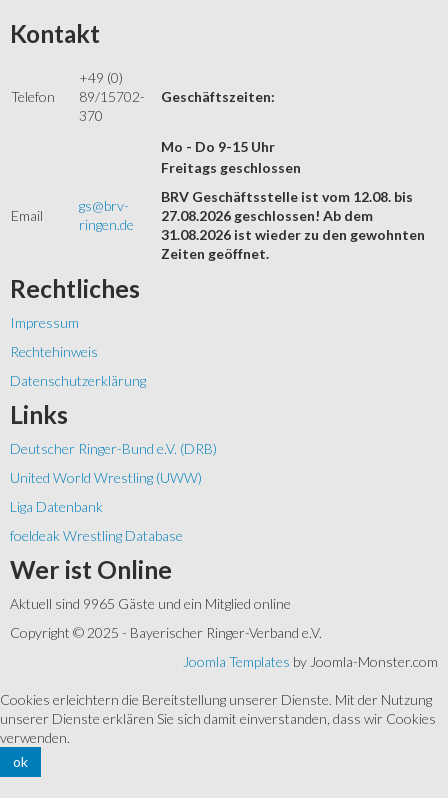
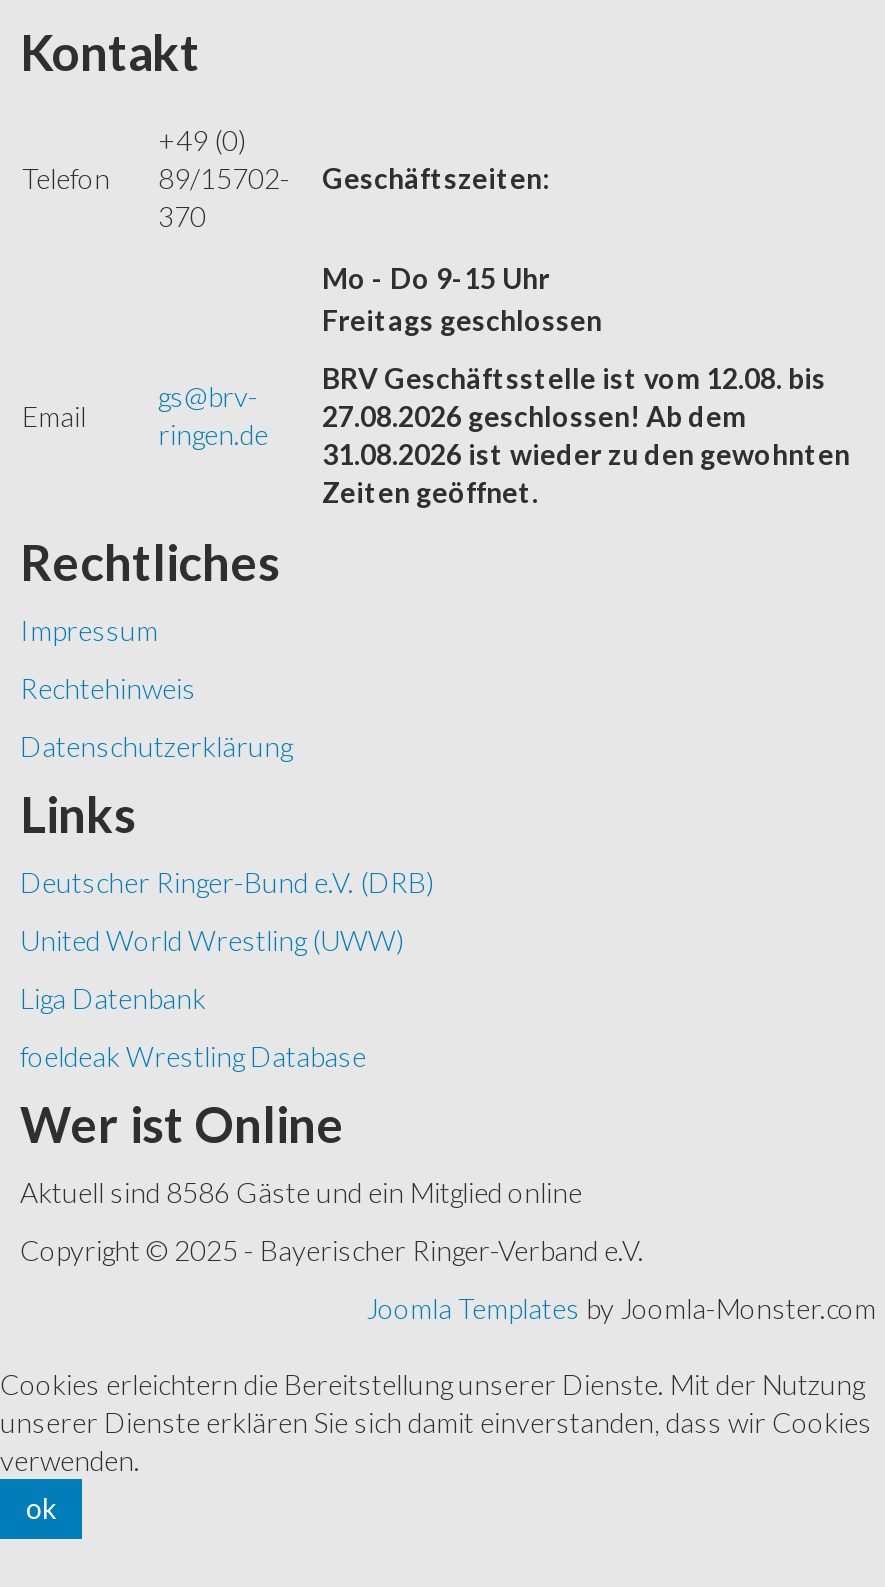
- Aktuell sind 9965 Gäste und ein Mitglied online
+ Aktuell sind 8586 Gäste und ein Mitglied online
